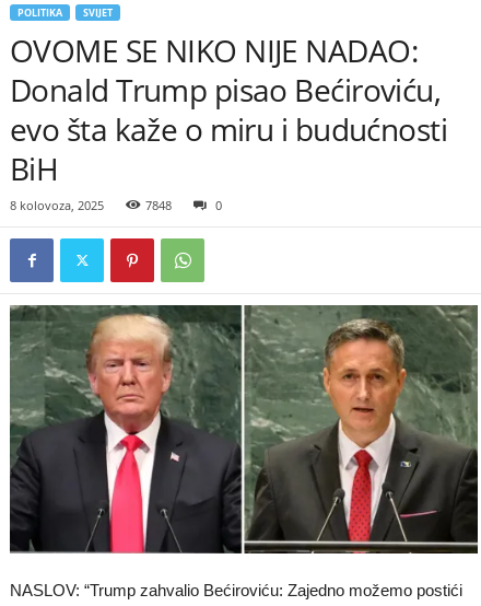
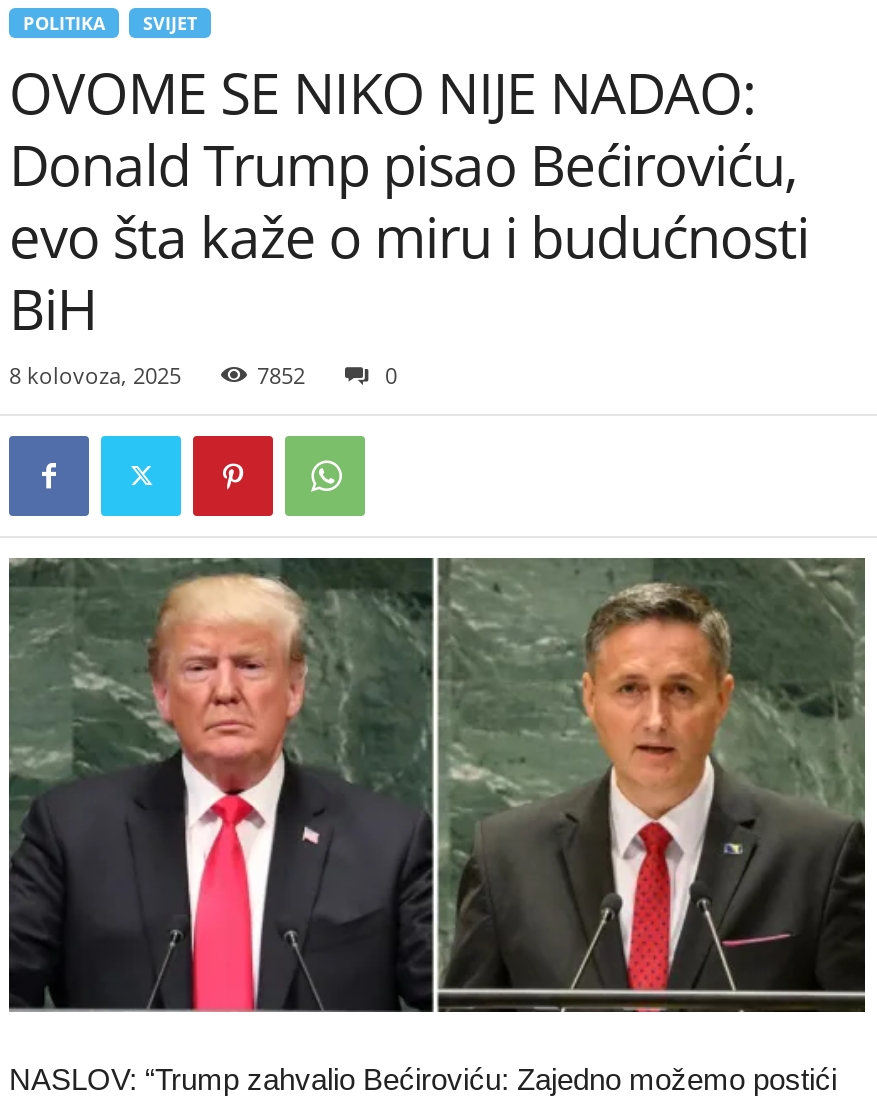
- 7848
+ 7852
